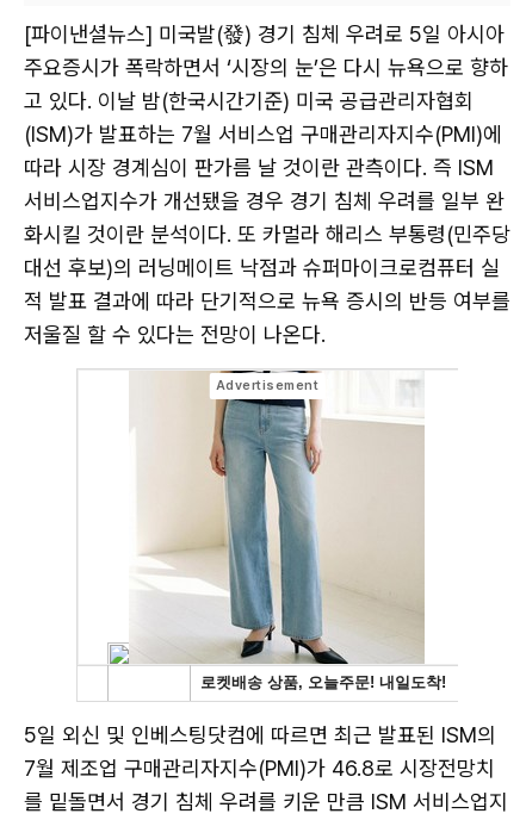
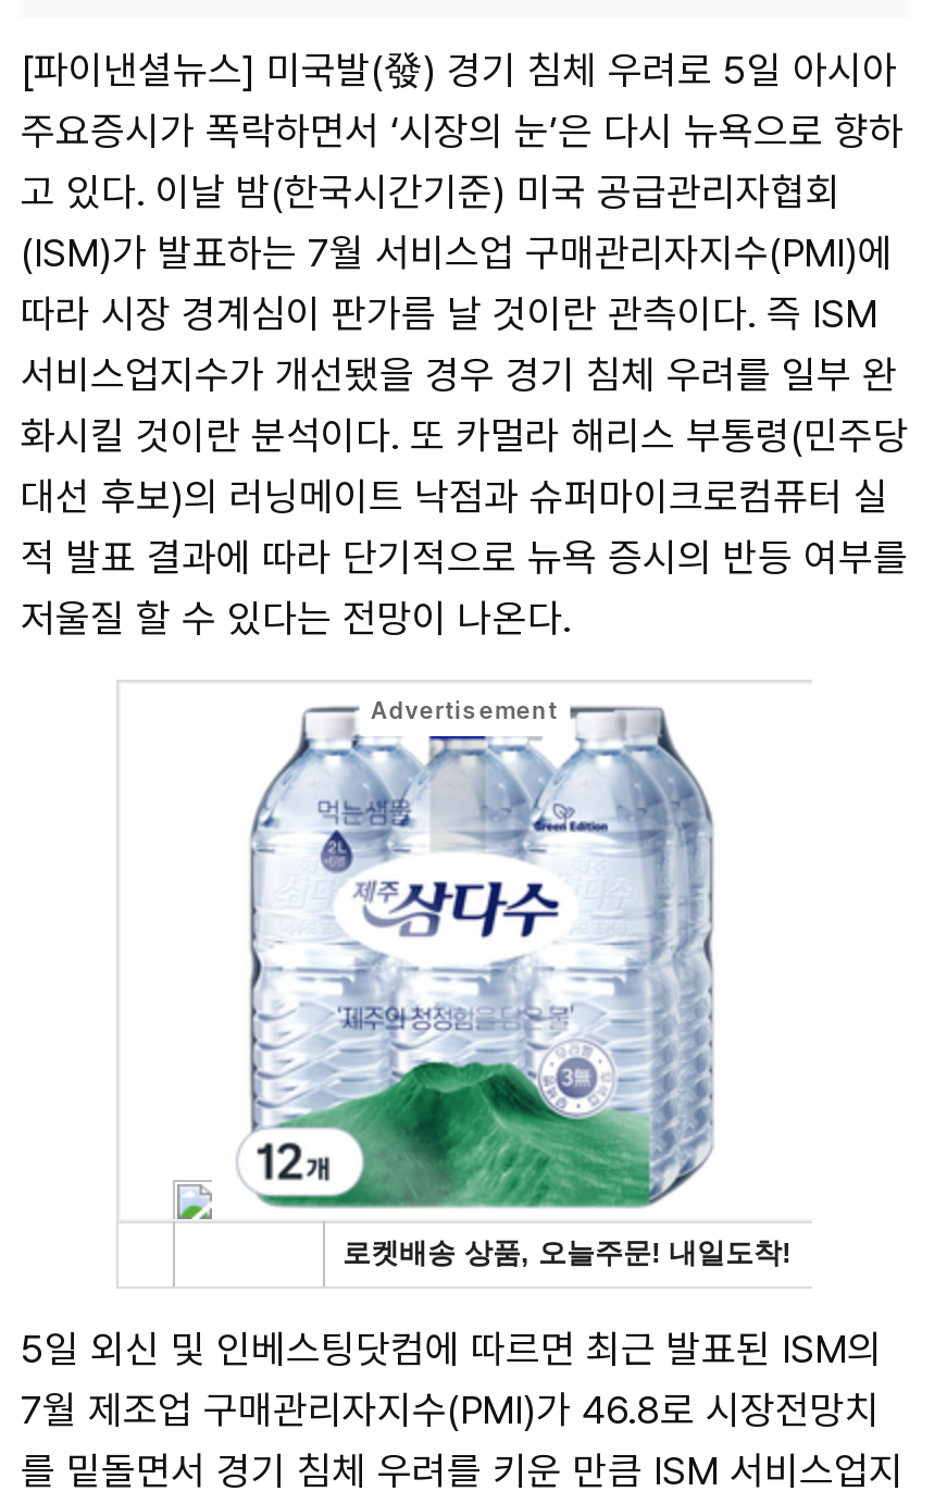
- [image]
+ [image]
